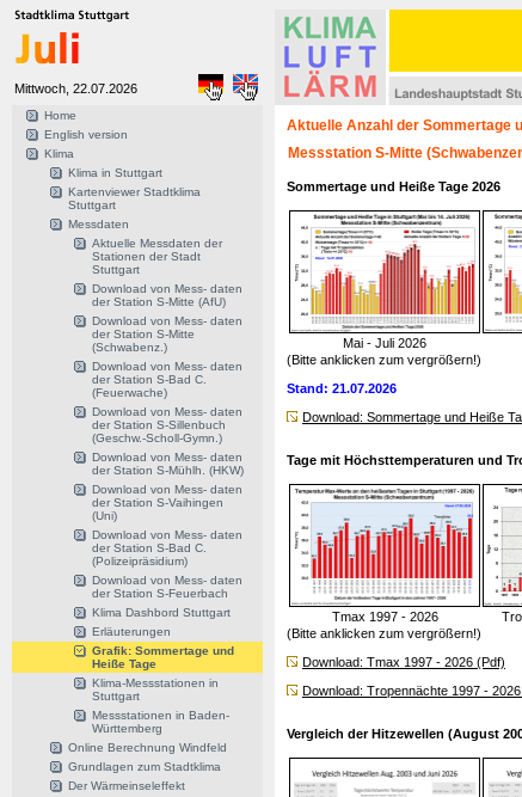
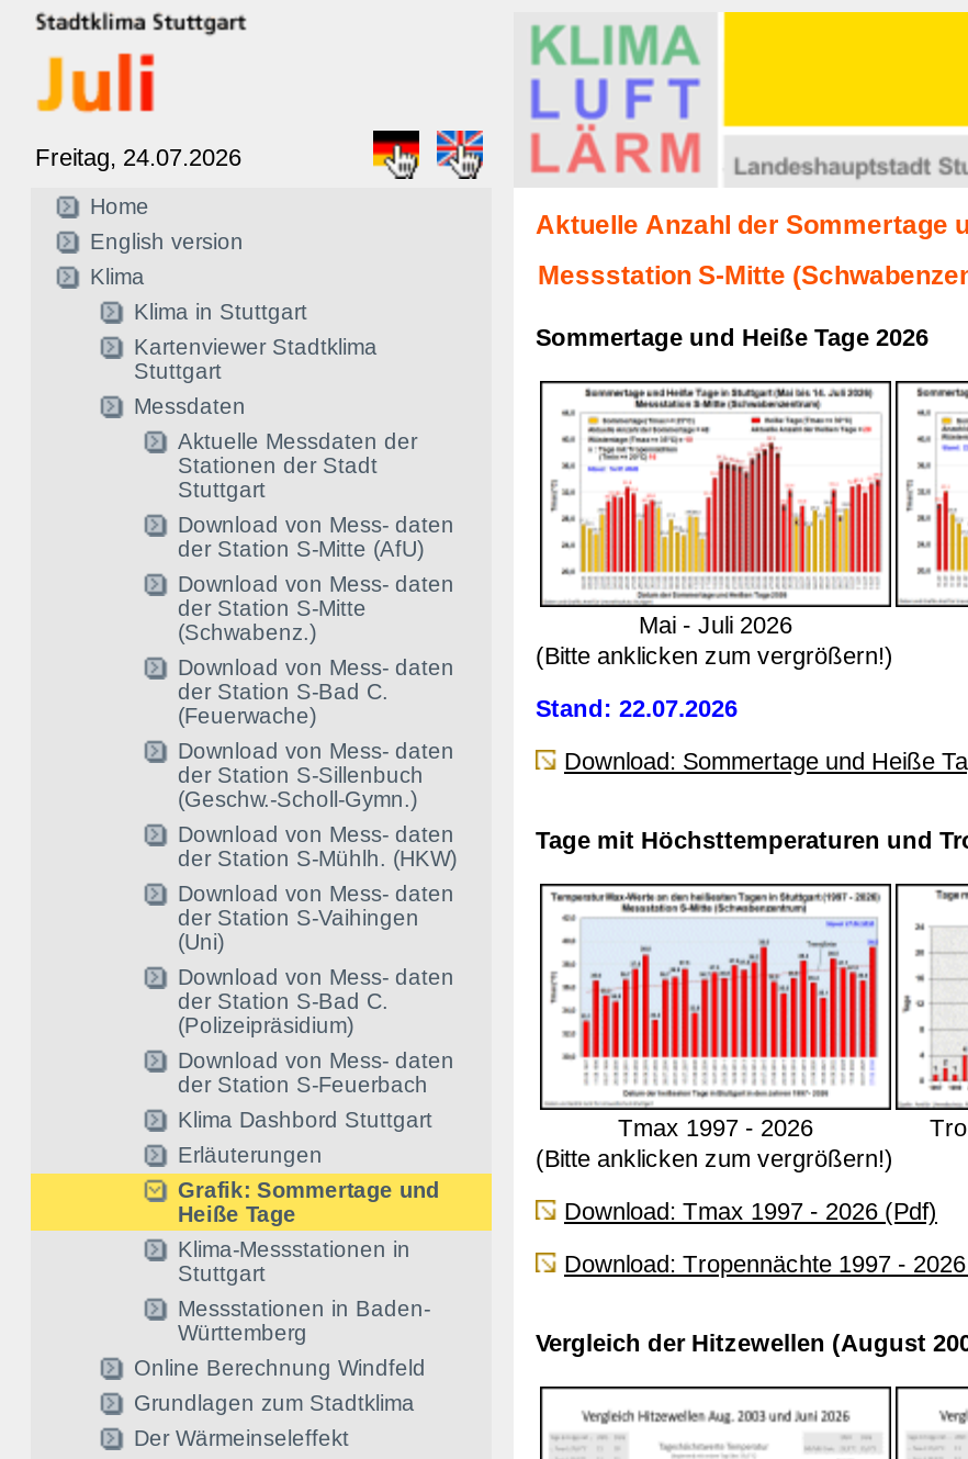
- Mittwoch, 22.07.2026
+ Freitag, 24.07.2026

- Stand: 21.07.2026
+ Stand: 22.07.2026
